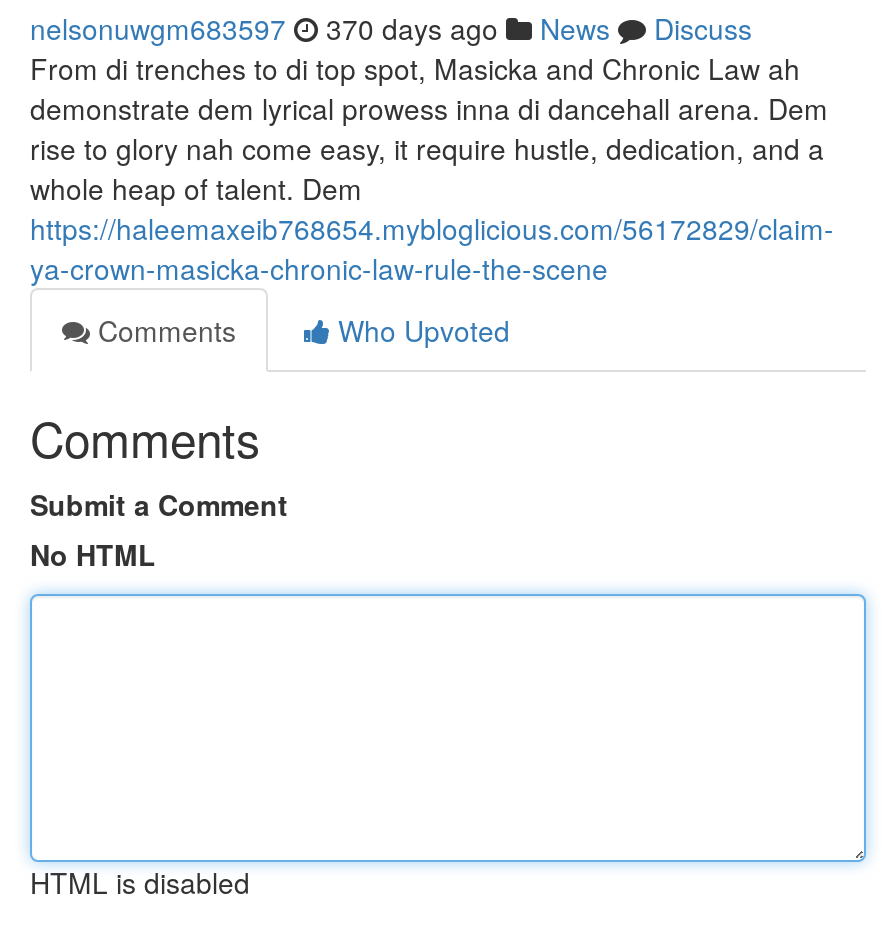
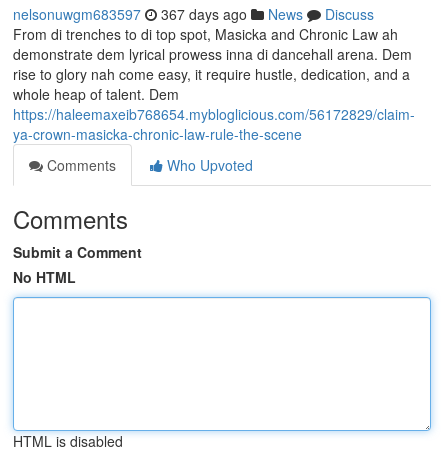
- nelsonuwgm683597 370 days ago News Discuss
+ nelsonuwgm683597 367 days ago News Discuss
